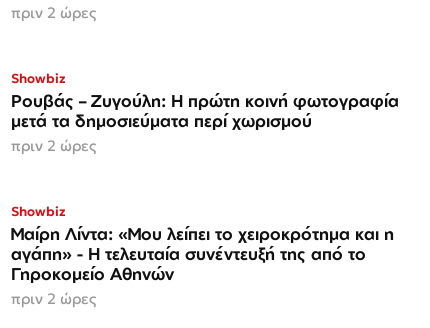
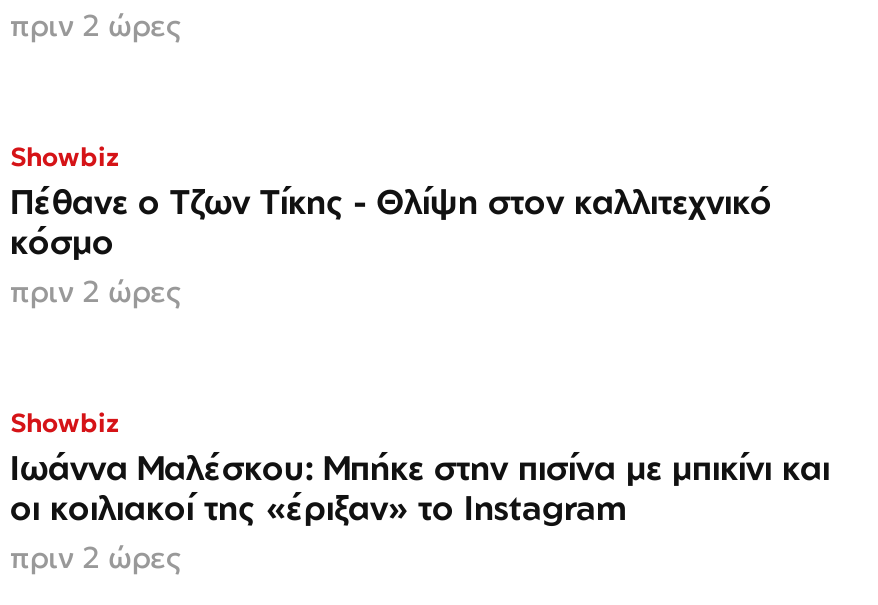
- Ρουβάς – Ζυγούλη: Η πρώτη κοινή φωτογραφία
- μετά τα δημοσιεύματα περί χωρισμού
+ Πέθανε ο Τζων Τίκης - Θλίψη στον καλλιτεχνικό
+ κόσμο

- Μαίρη Λίντα: «Μου λείπει το χειροκρότημα και η
- αγάπη» - Η τελευταία συνέντευξή της από το
- Γηροκομείο Αθηνών
+ Ιωάννα Μαλέσκου: Μπήκε στην πισίνα με μπικίνι και
+ οι κοιλιακοί της «έριξαν» το Instagram
